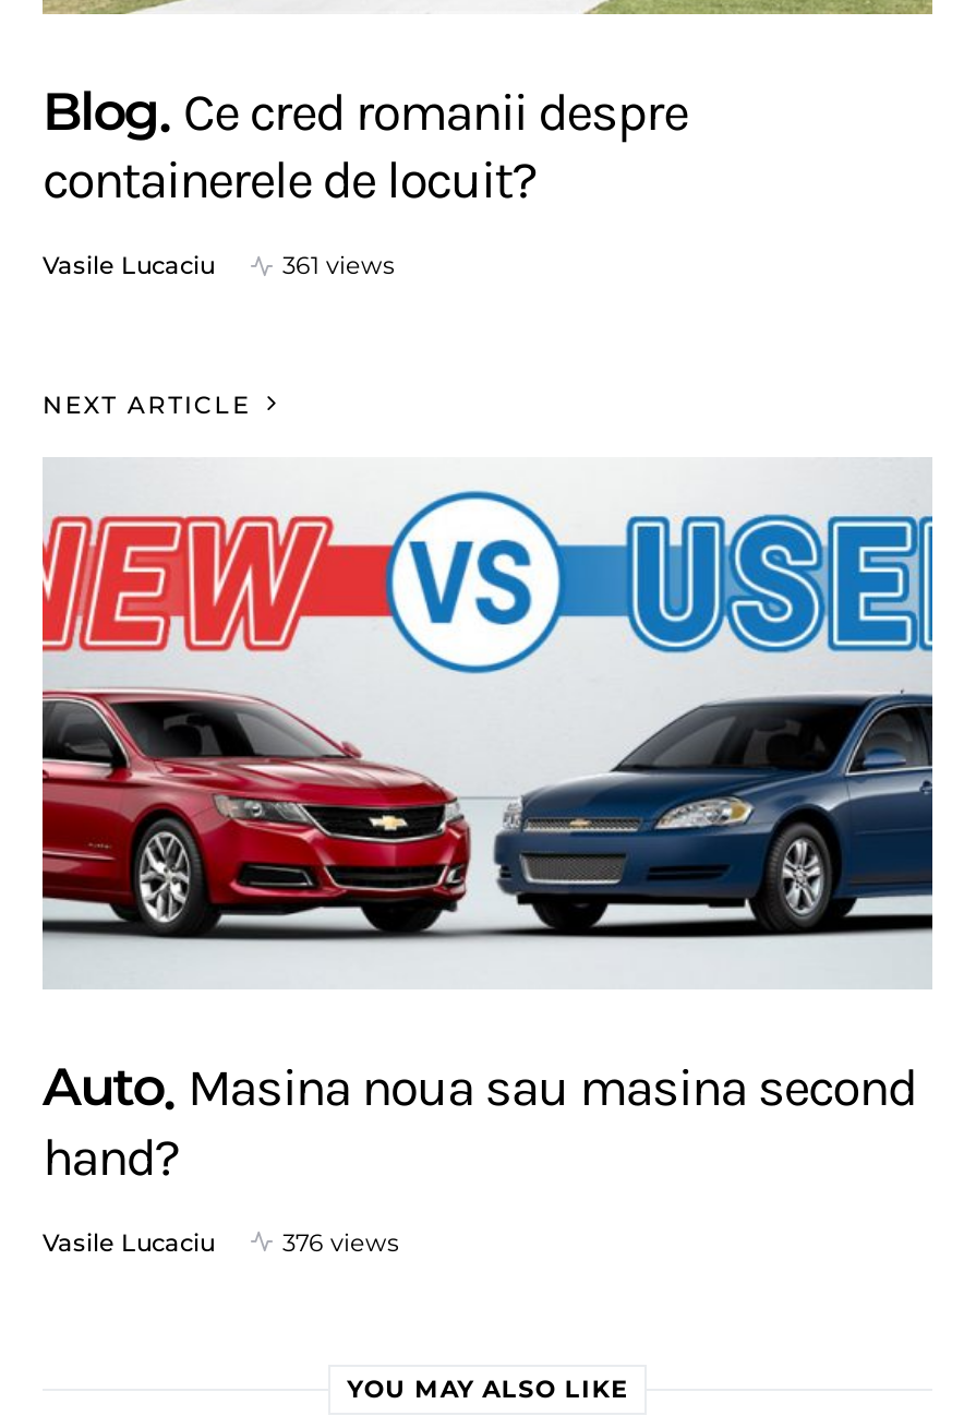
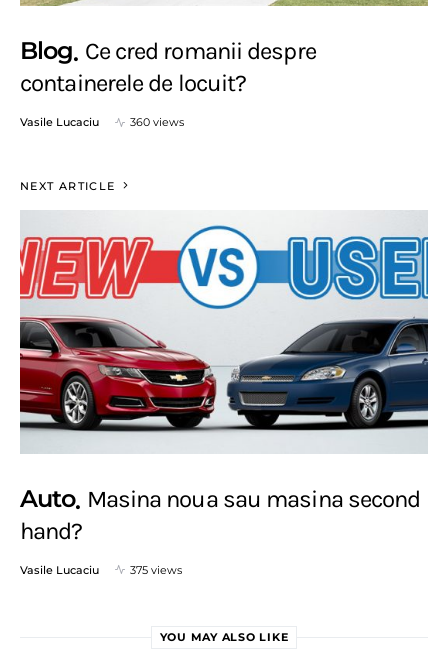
- 361 views
+ 360 views

- 376 views
+ 375 views
